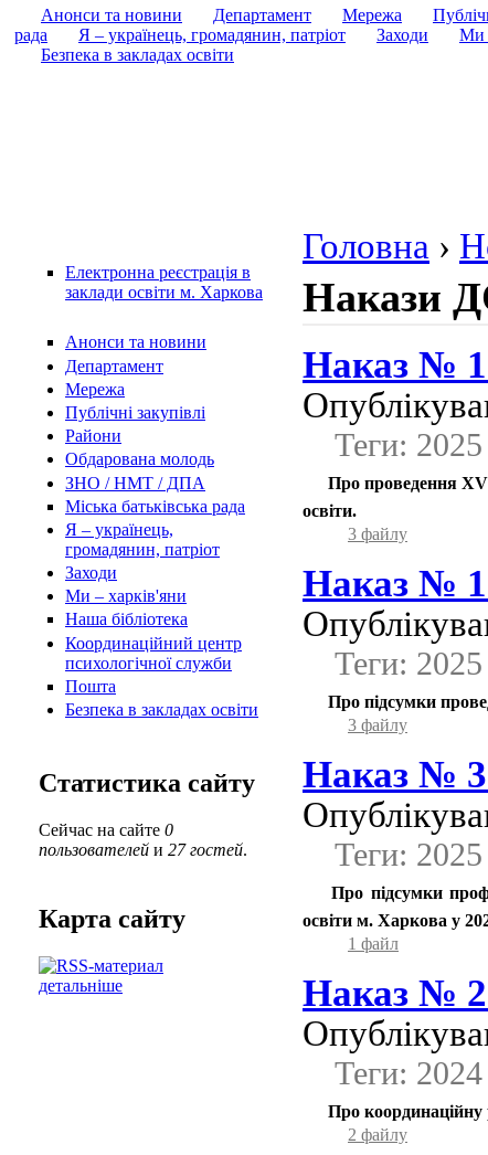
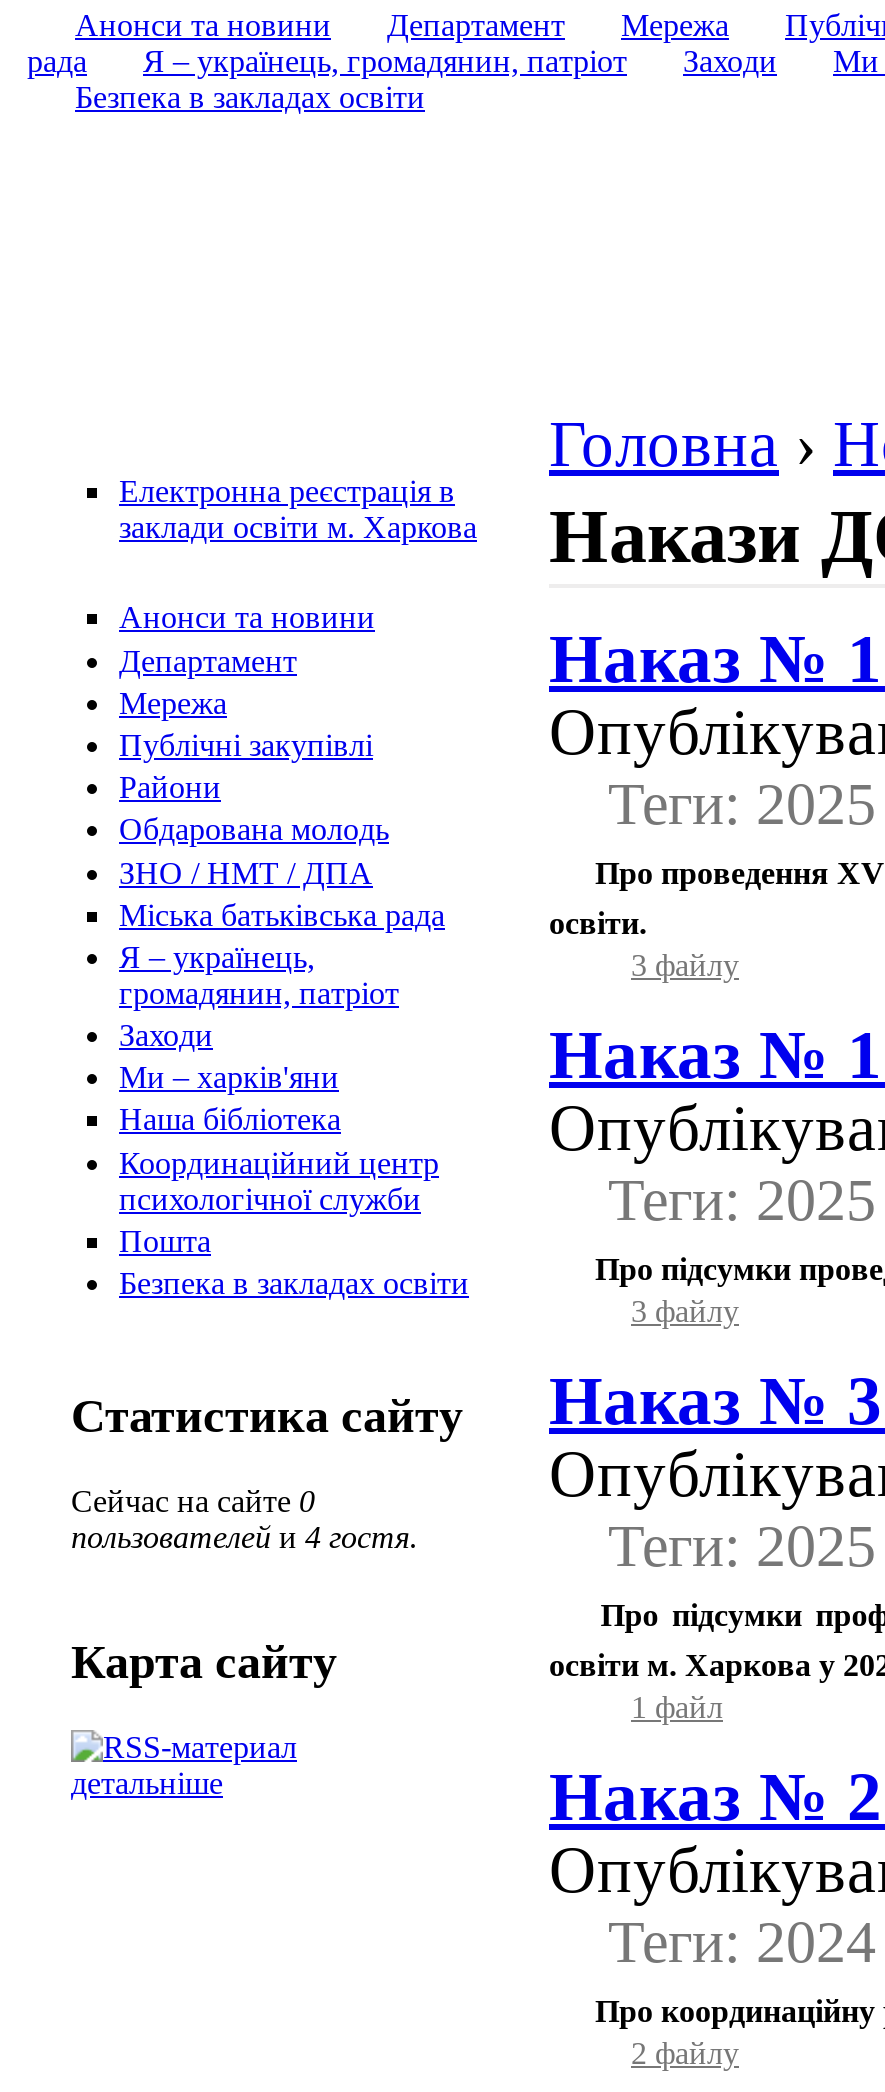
- пользователей и 27 гостей.
+ пользователей и 4 гостя.
